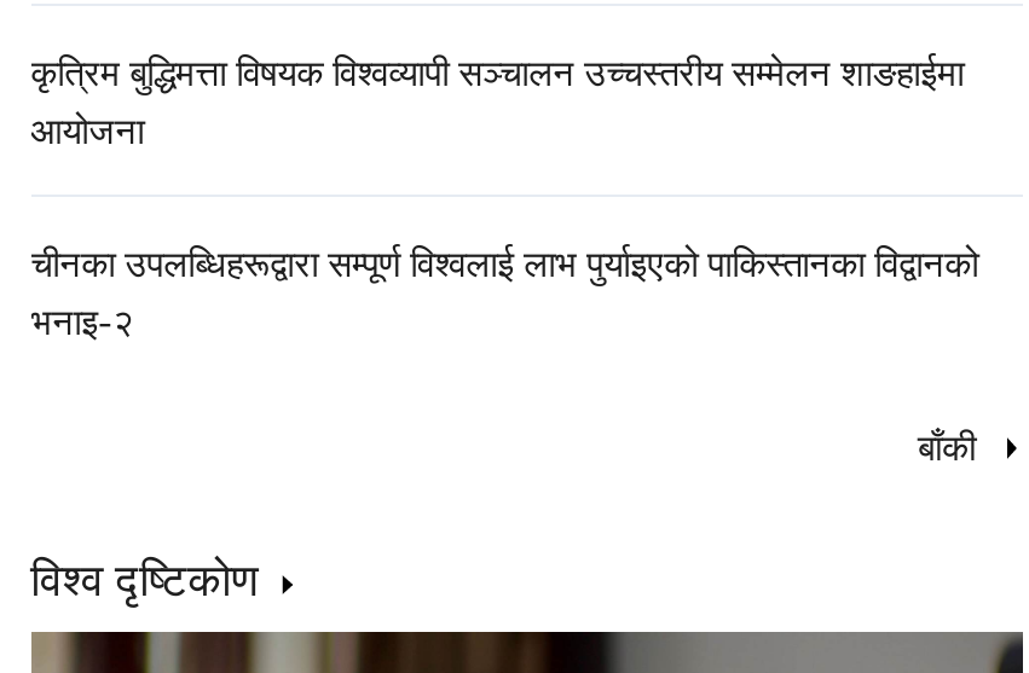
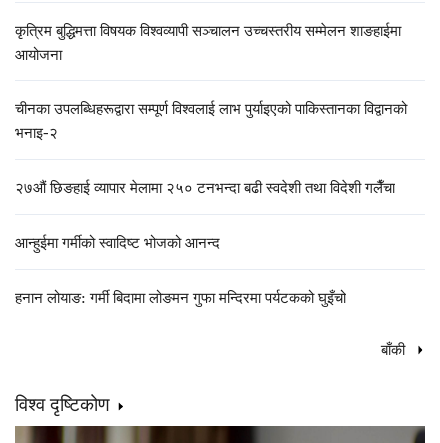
+ २७औं छिङहाई व्यापार मेलामा २५० टनभन्दा बढी स्वदेशी तथा विदेशी गलैँचा
+ आन्हुईमा गर्मीको स्वादिष्ट भोजको आनन्द
+ हनान लोयाङ: गर्मी बिदामा लोङमन गुफा मन्दिरमा पर्यटकको घुइँचो
